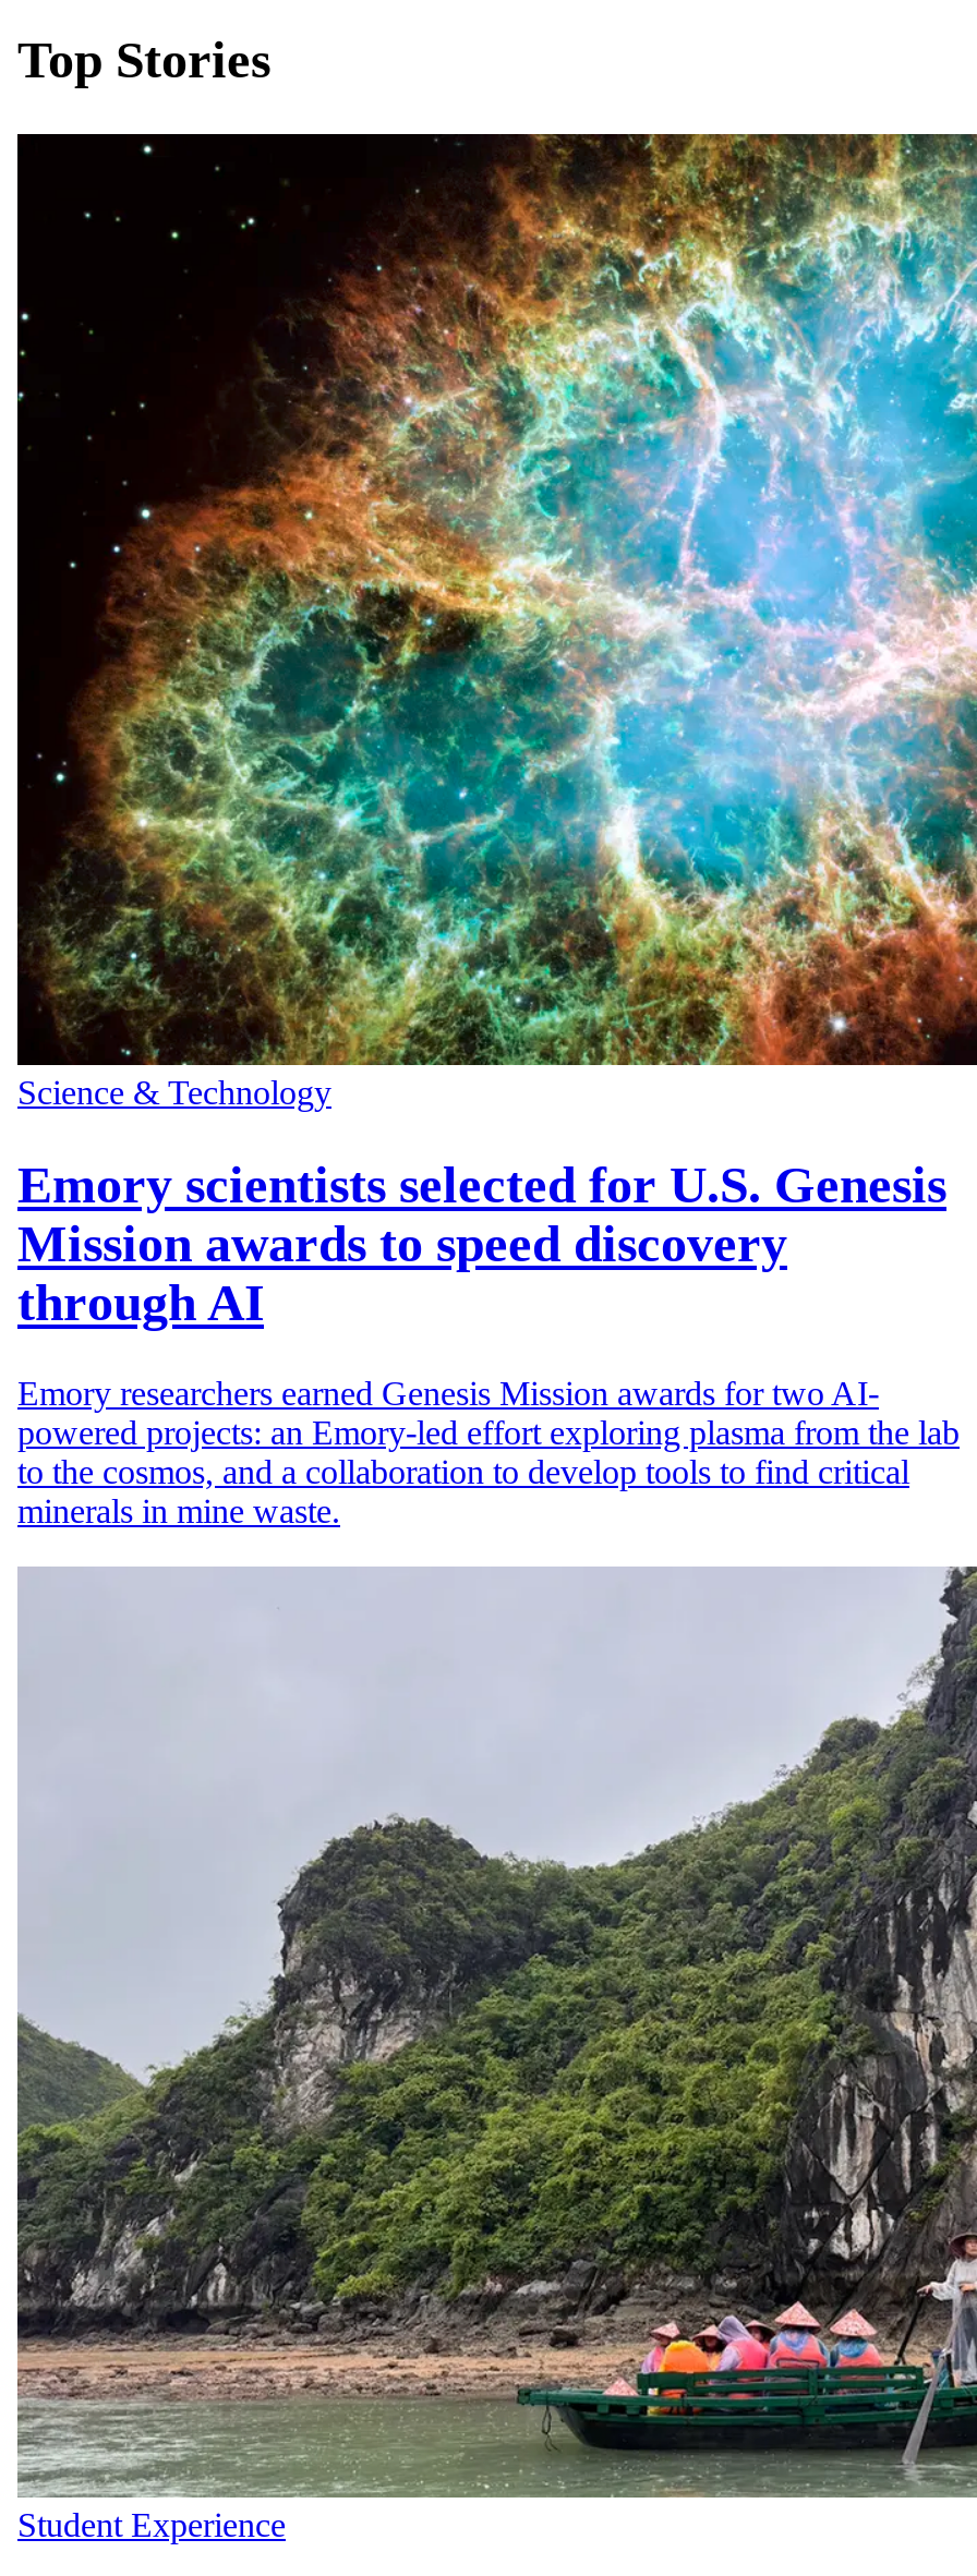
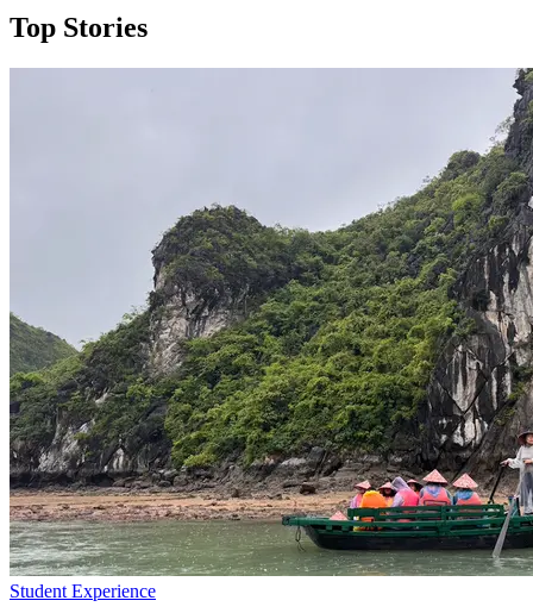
- [image]
- Science & Technology
- Emory scientists selected for U.S. Genesis
- Mission awards to speed discovery
- through AI
- Emory researchers earned Genesis Mission awards for two AI-
- powered projects: an Emory-led effort exploring plasma from the lab
- to the cosmos, and a collaboration to develop tools to find critical
- minerals in mine waste.
